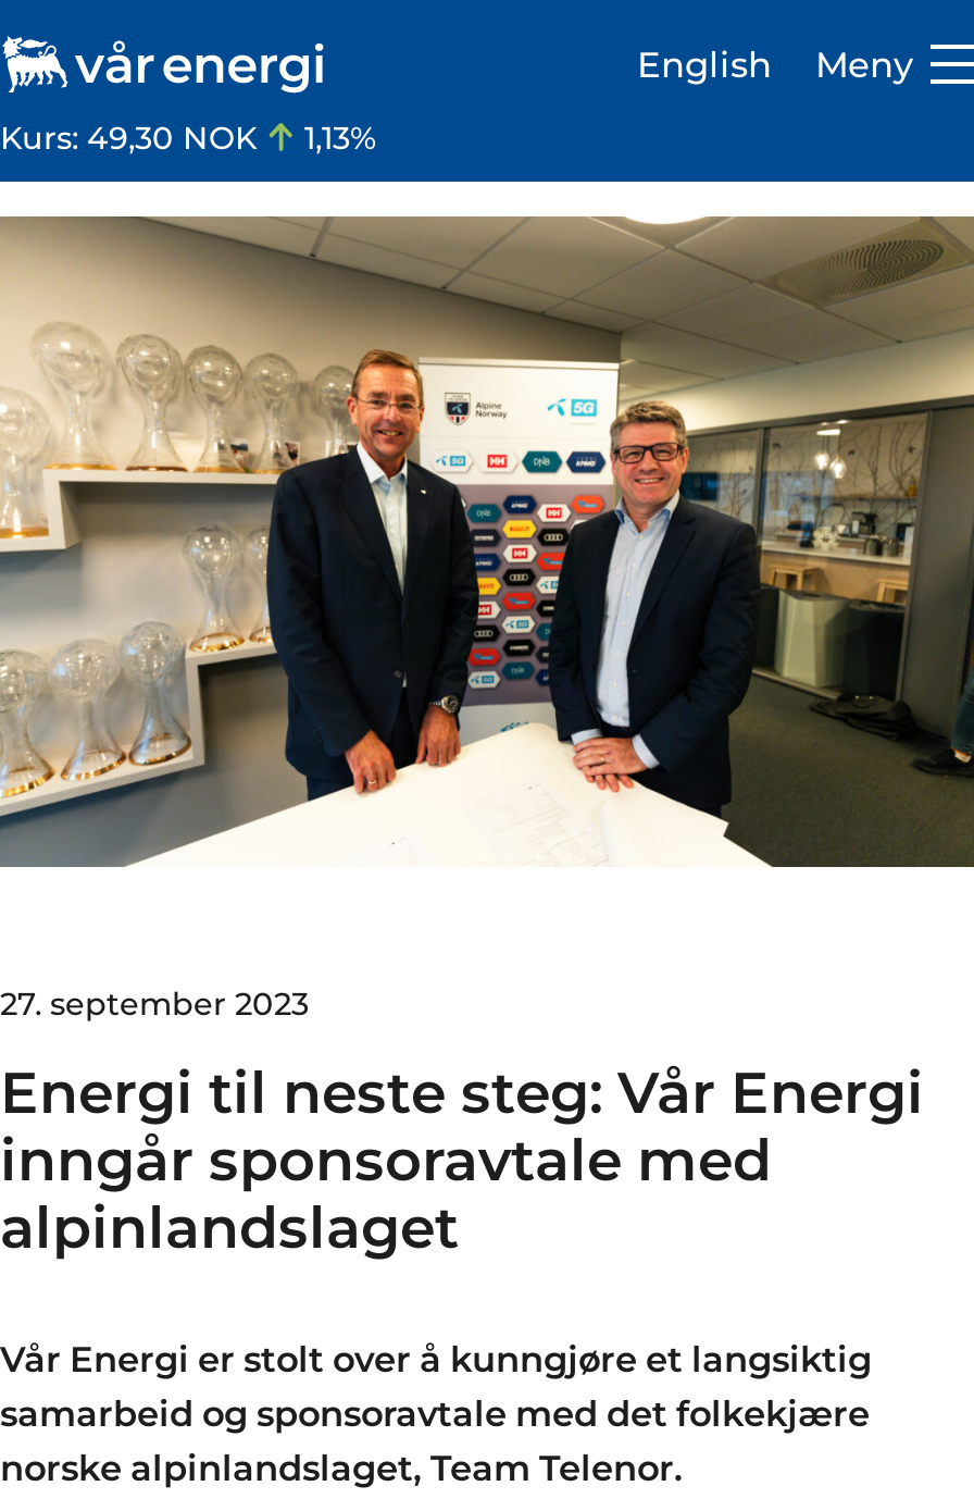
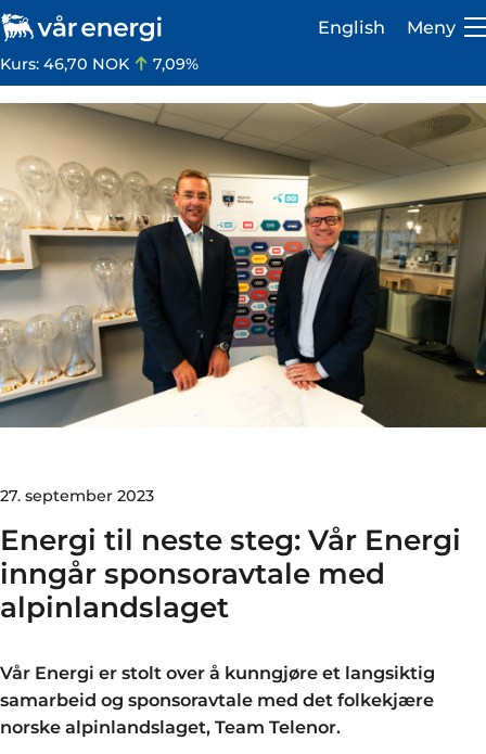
- Kurs: 49,30 NOK
+ Kurs: 46,70 NOK

- 1,13%
+ 7,09%
